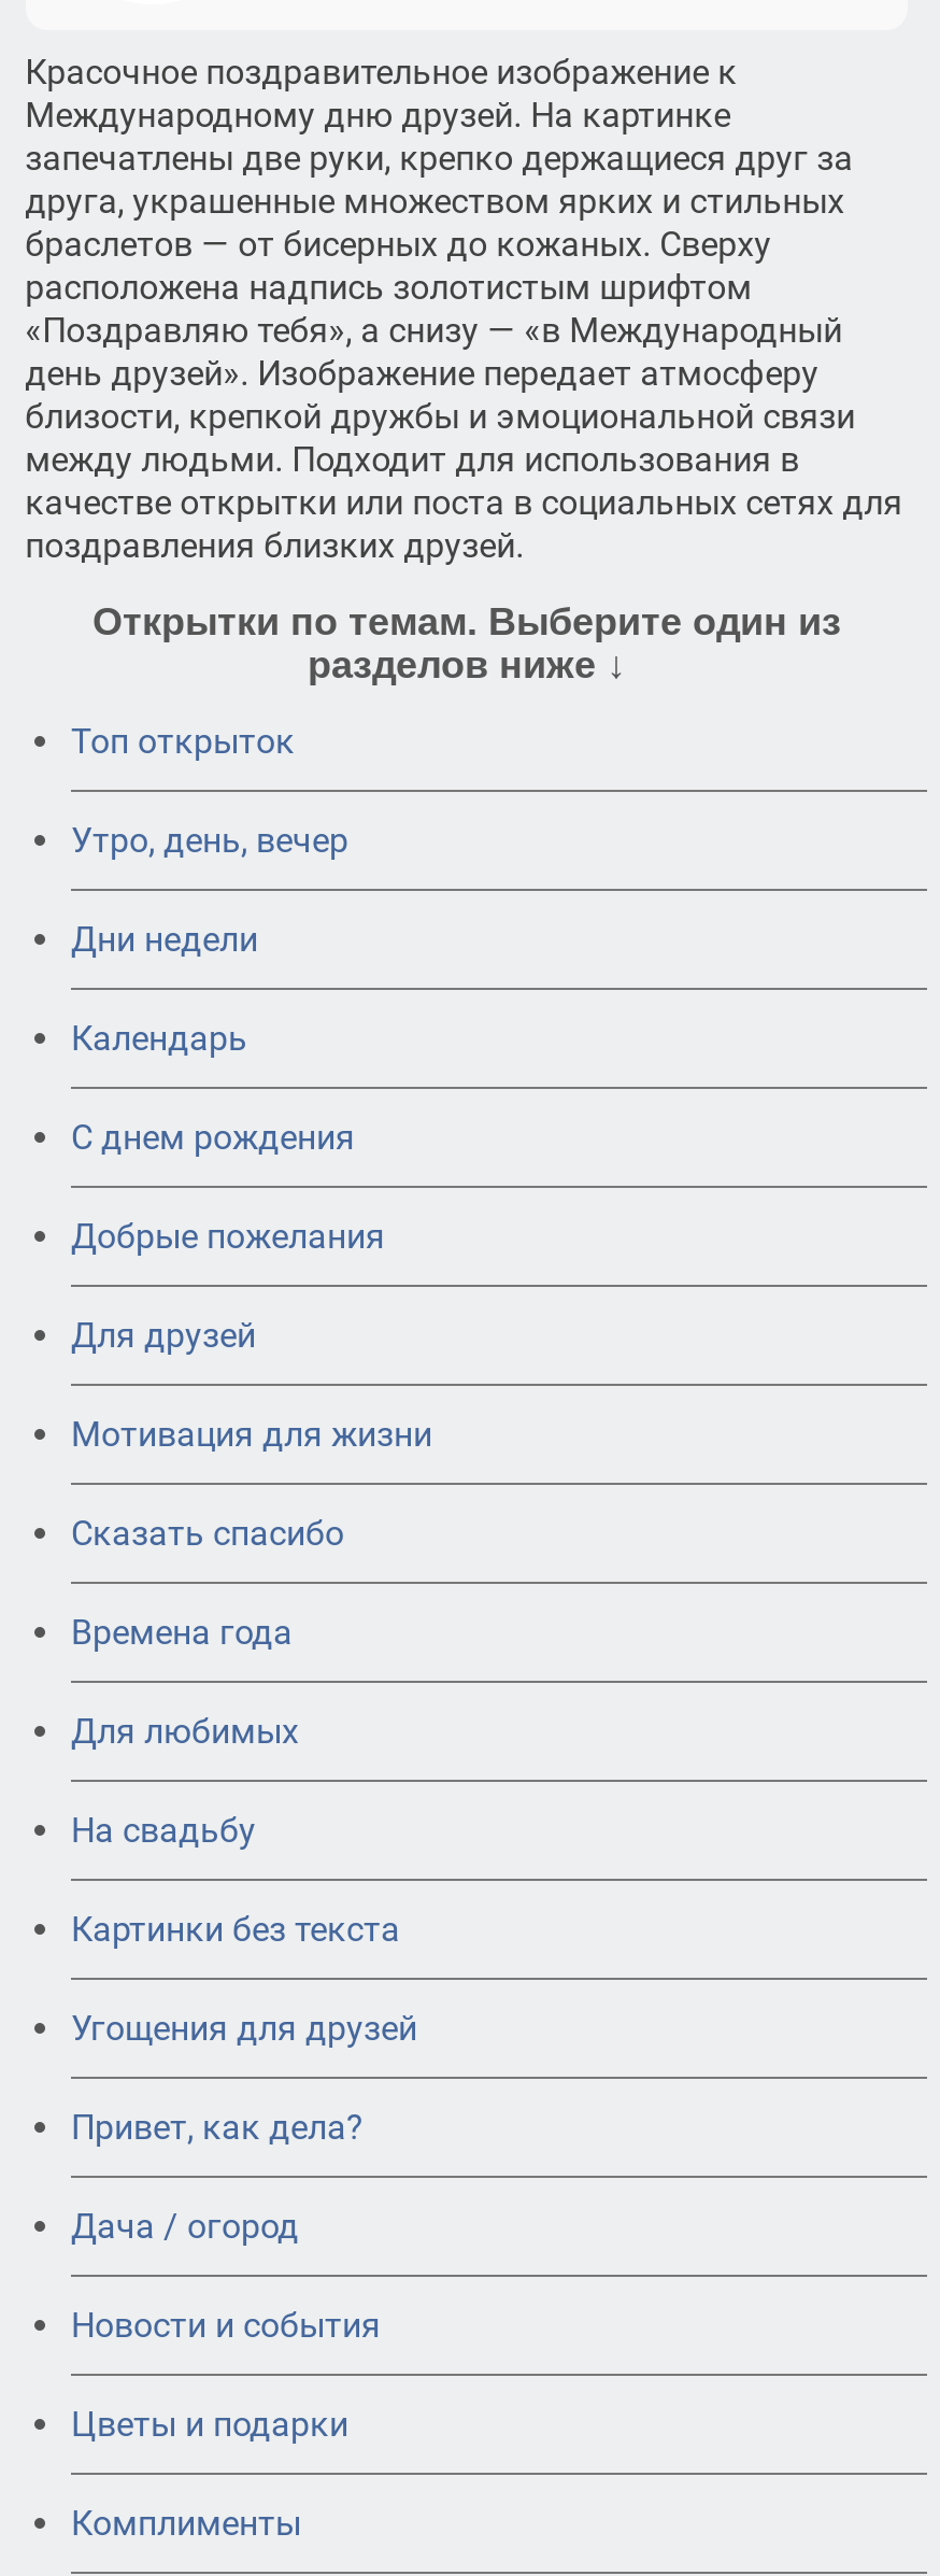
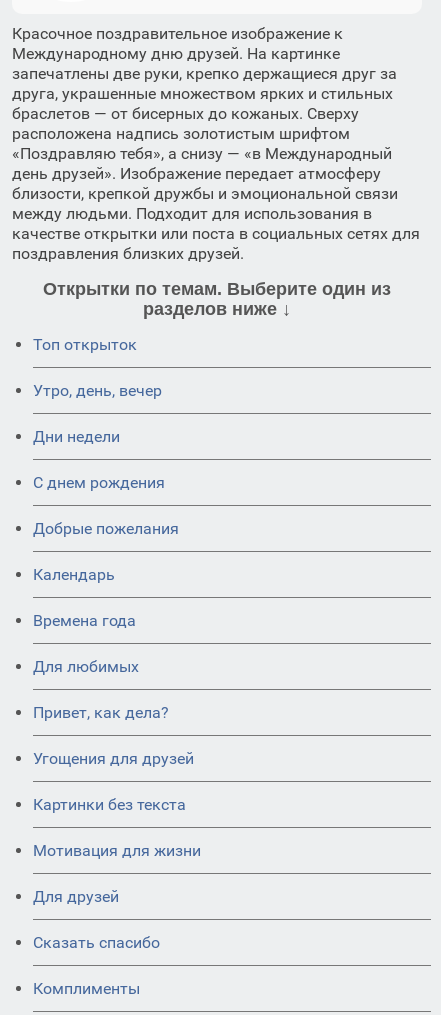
moved down: Календарь

moved down: Мотивация для жизни | Для друзей | Сказать спасибо

- На свадьбу

moved down: Угощения для друзей | Картинки без текста

moved up: Привет, как дела?

- Дача / огород
- Новости и события
- Цветы и подарки
